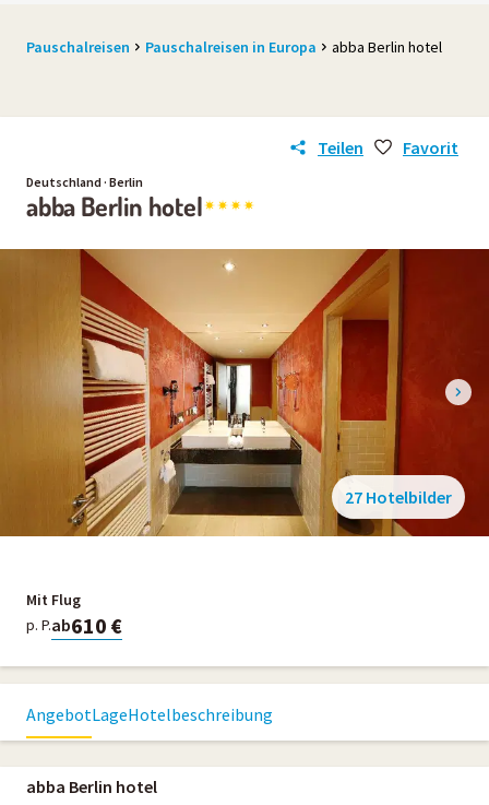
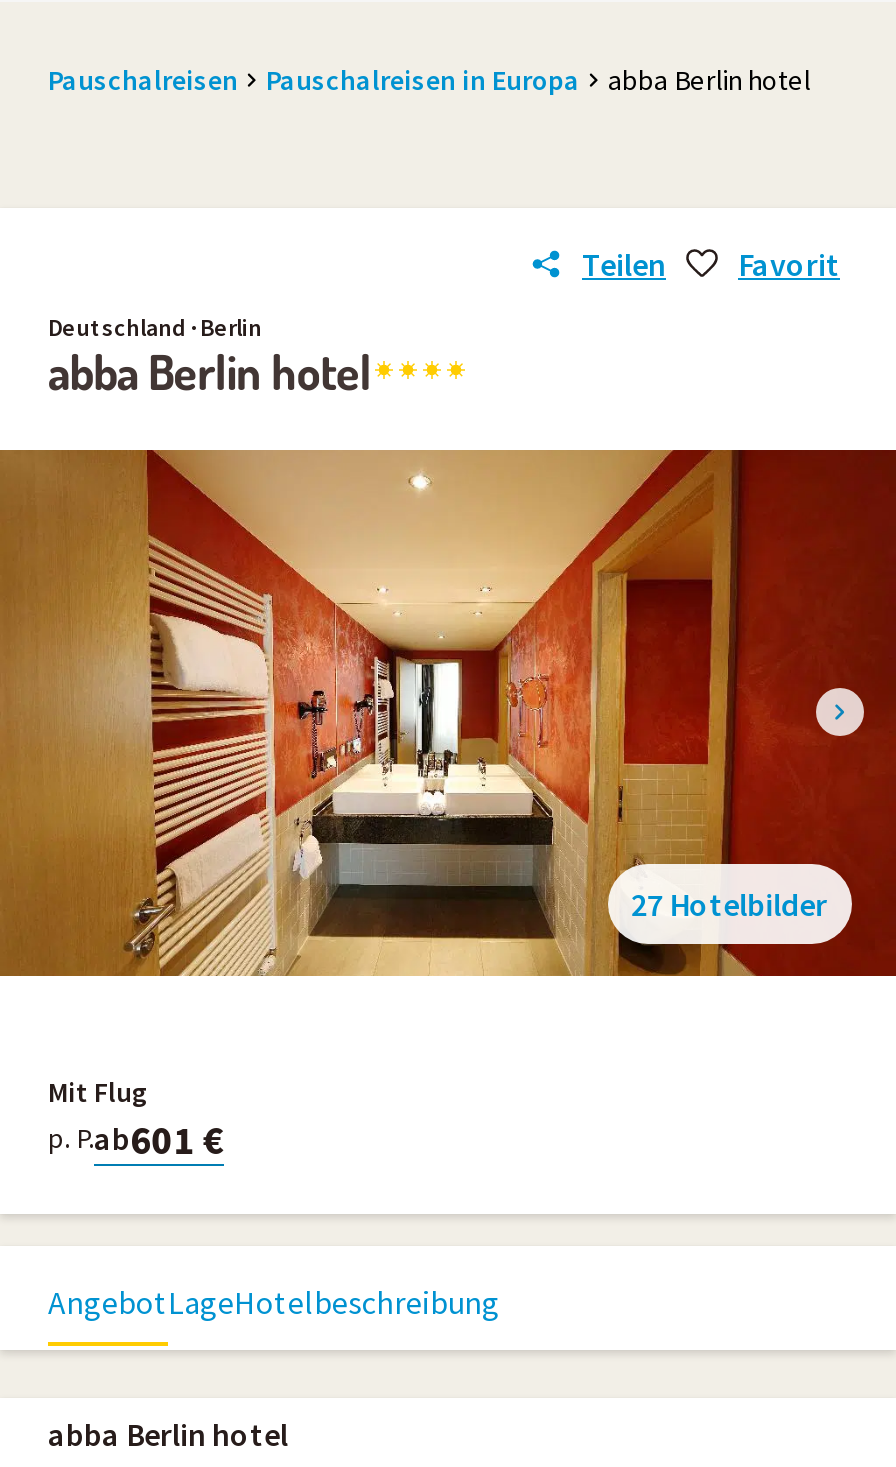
- p. P.ab610 €
+ p. P.ab601 €
